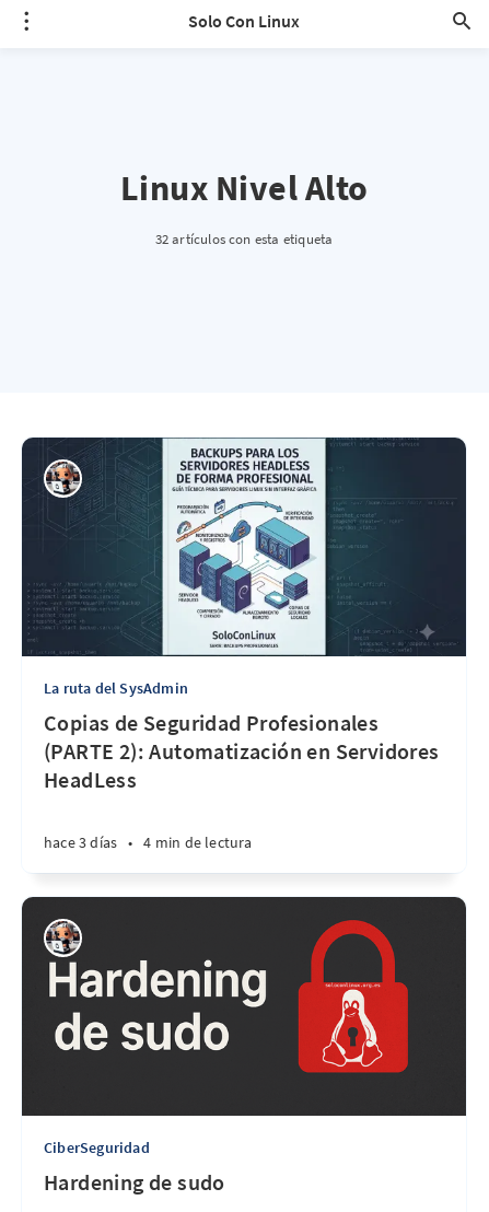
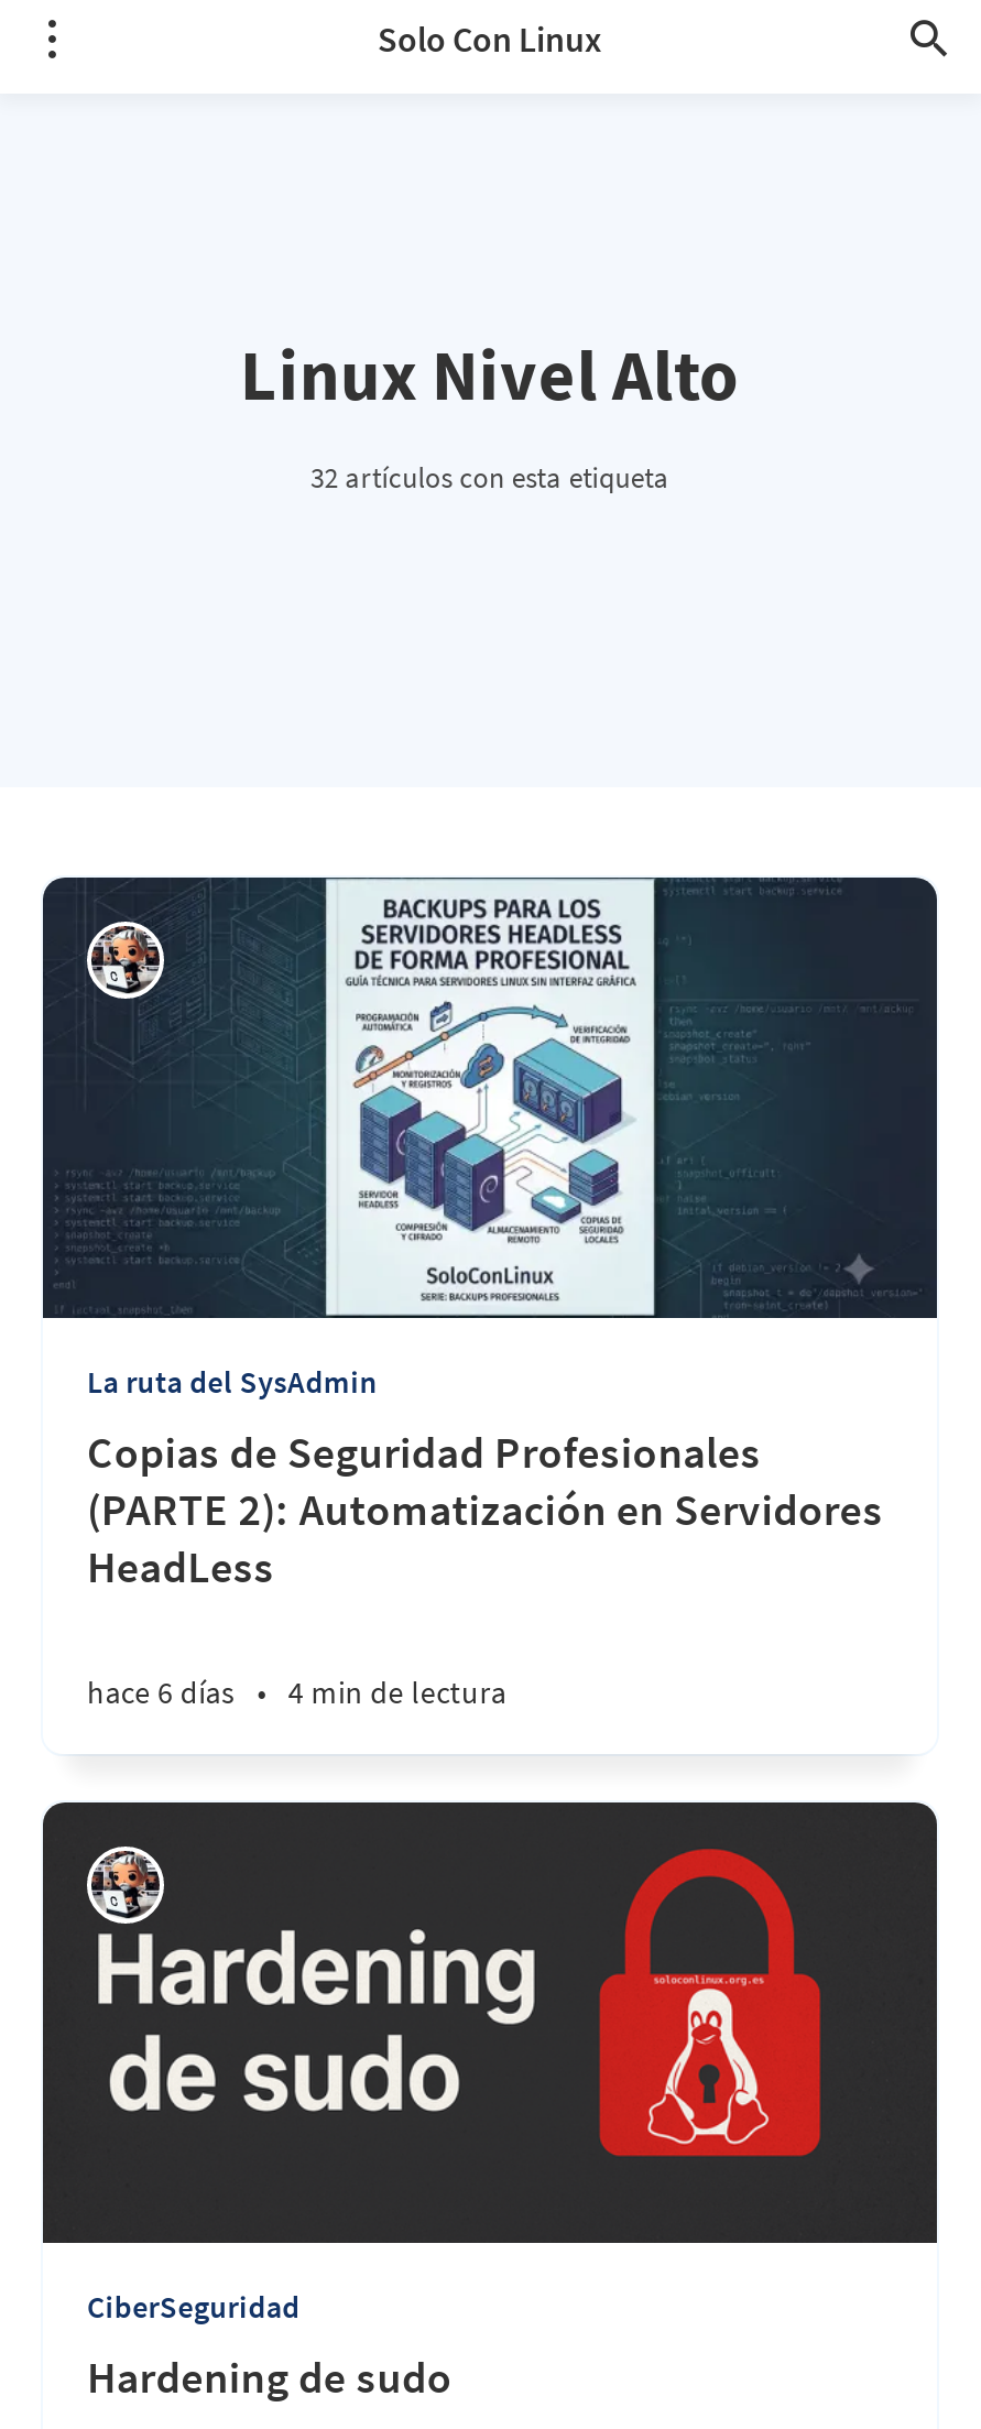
- hace 3 días • 4 min de lectura
+ hace 6 días • 4 min de lectura
